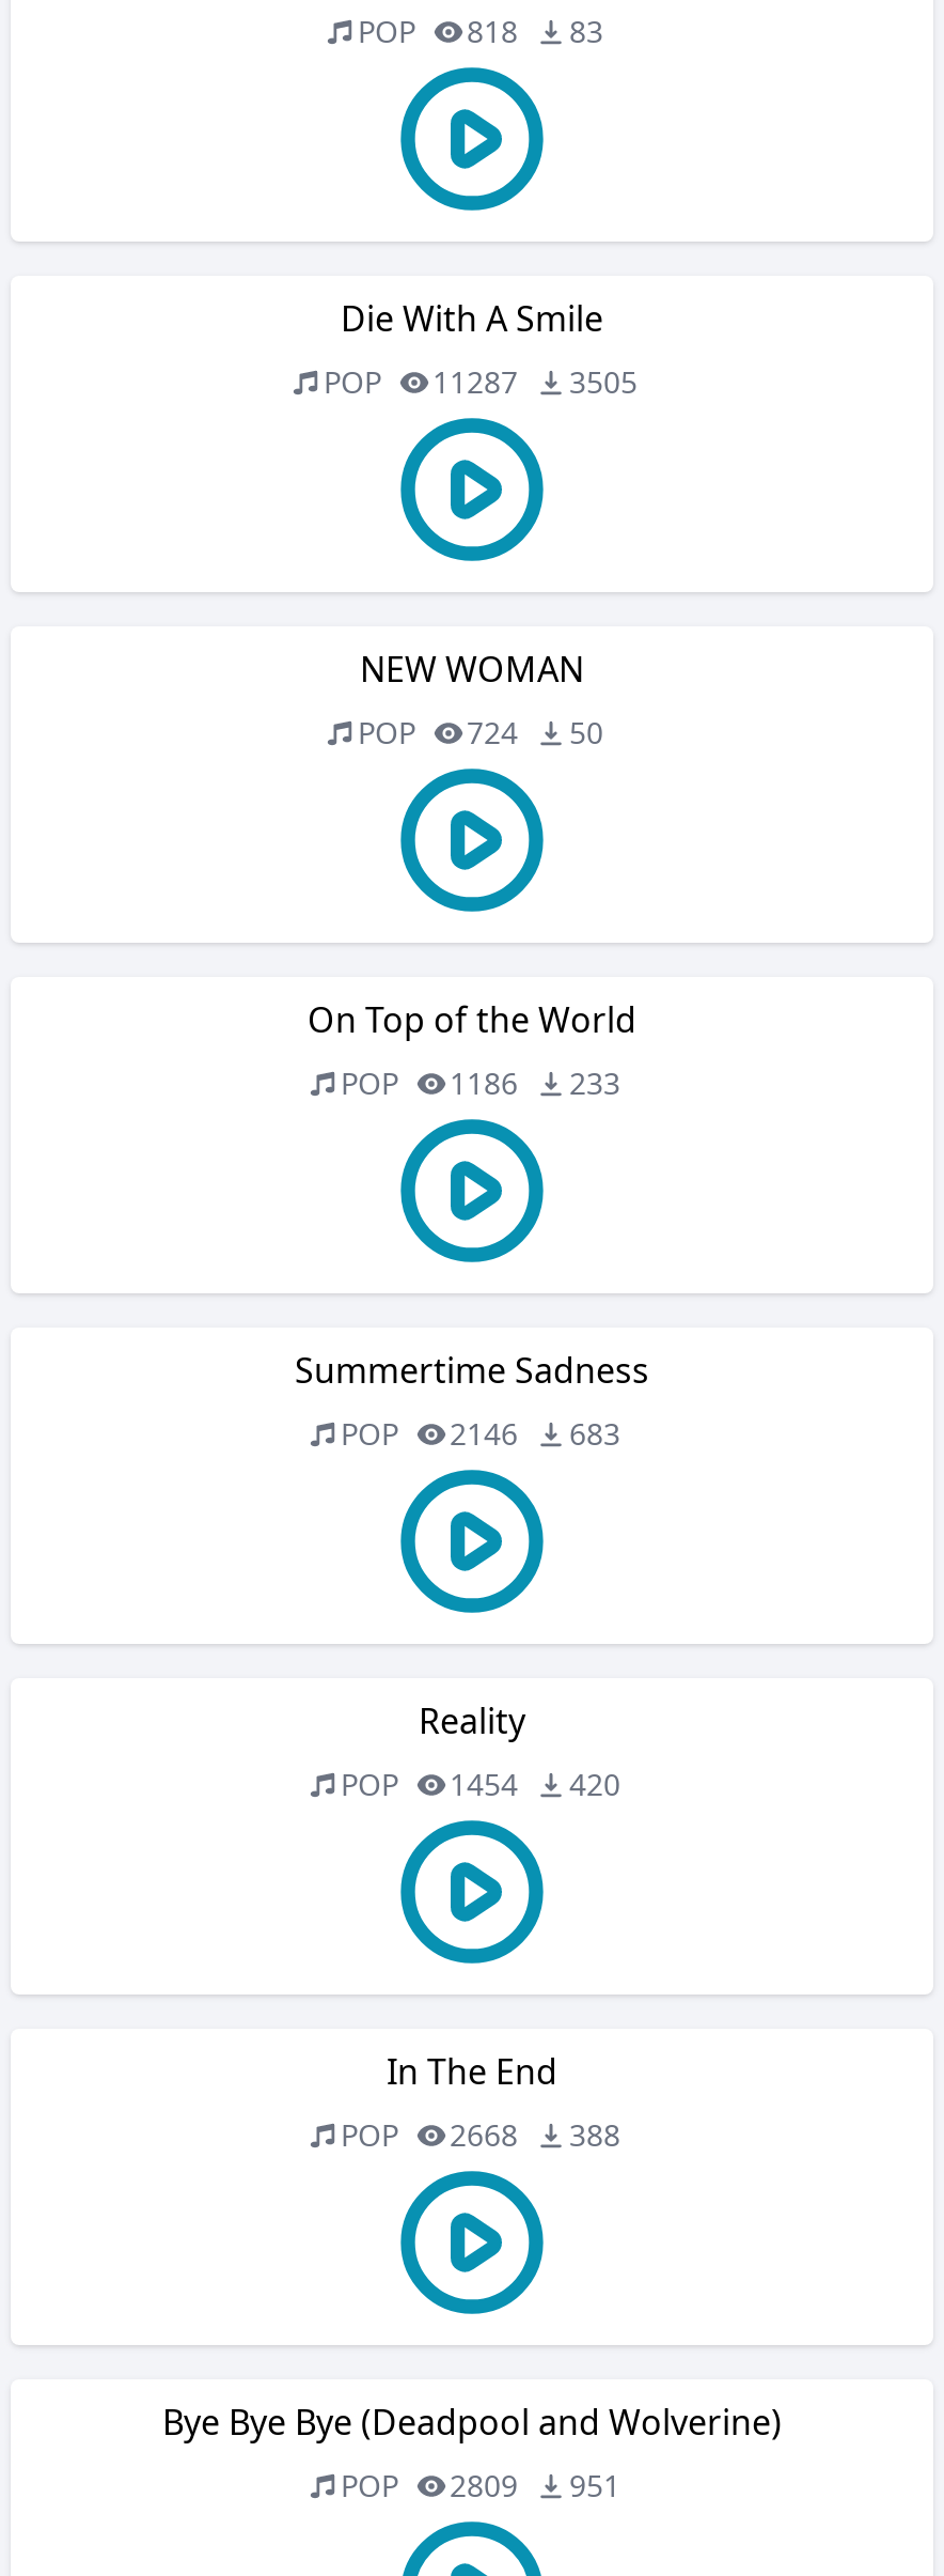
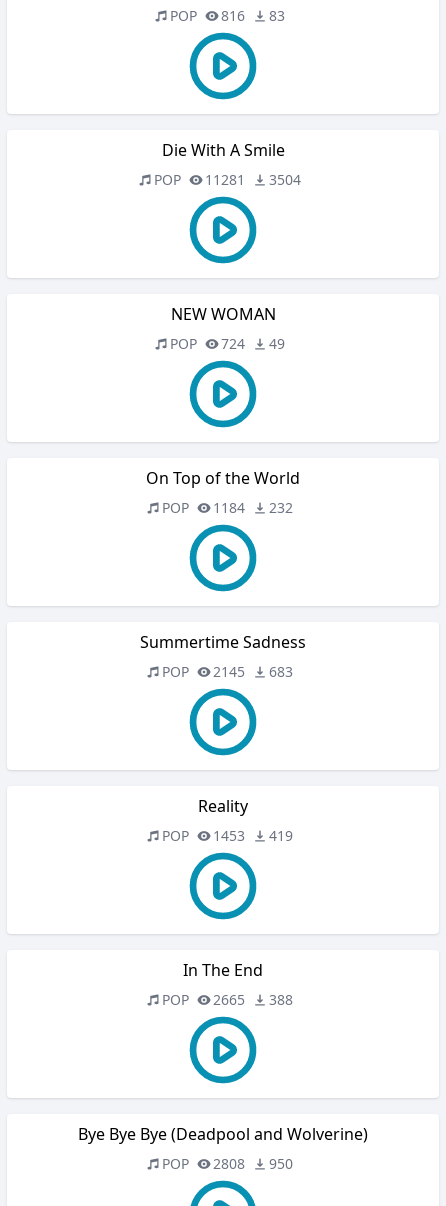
- POP 818 83
+ POP 816 83

- 11287
+ 11281

- 3505
+ 3504

- POP 724 50
+ POP 724 49

- 1186
+ 1184

- 233
+ 232

- POP 2146 683
+ POP 2145 683

- 1454
+ 1453

- 420
+ 419

- POP 2668 388
+ POP 2665 388

- 2809
+ 2808

- 951
+ 950
